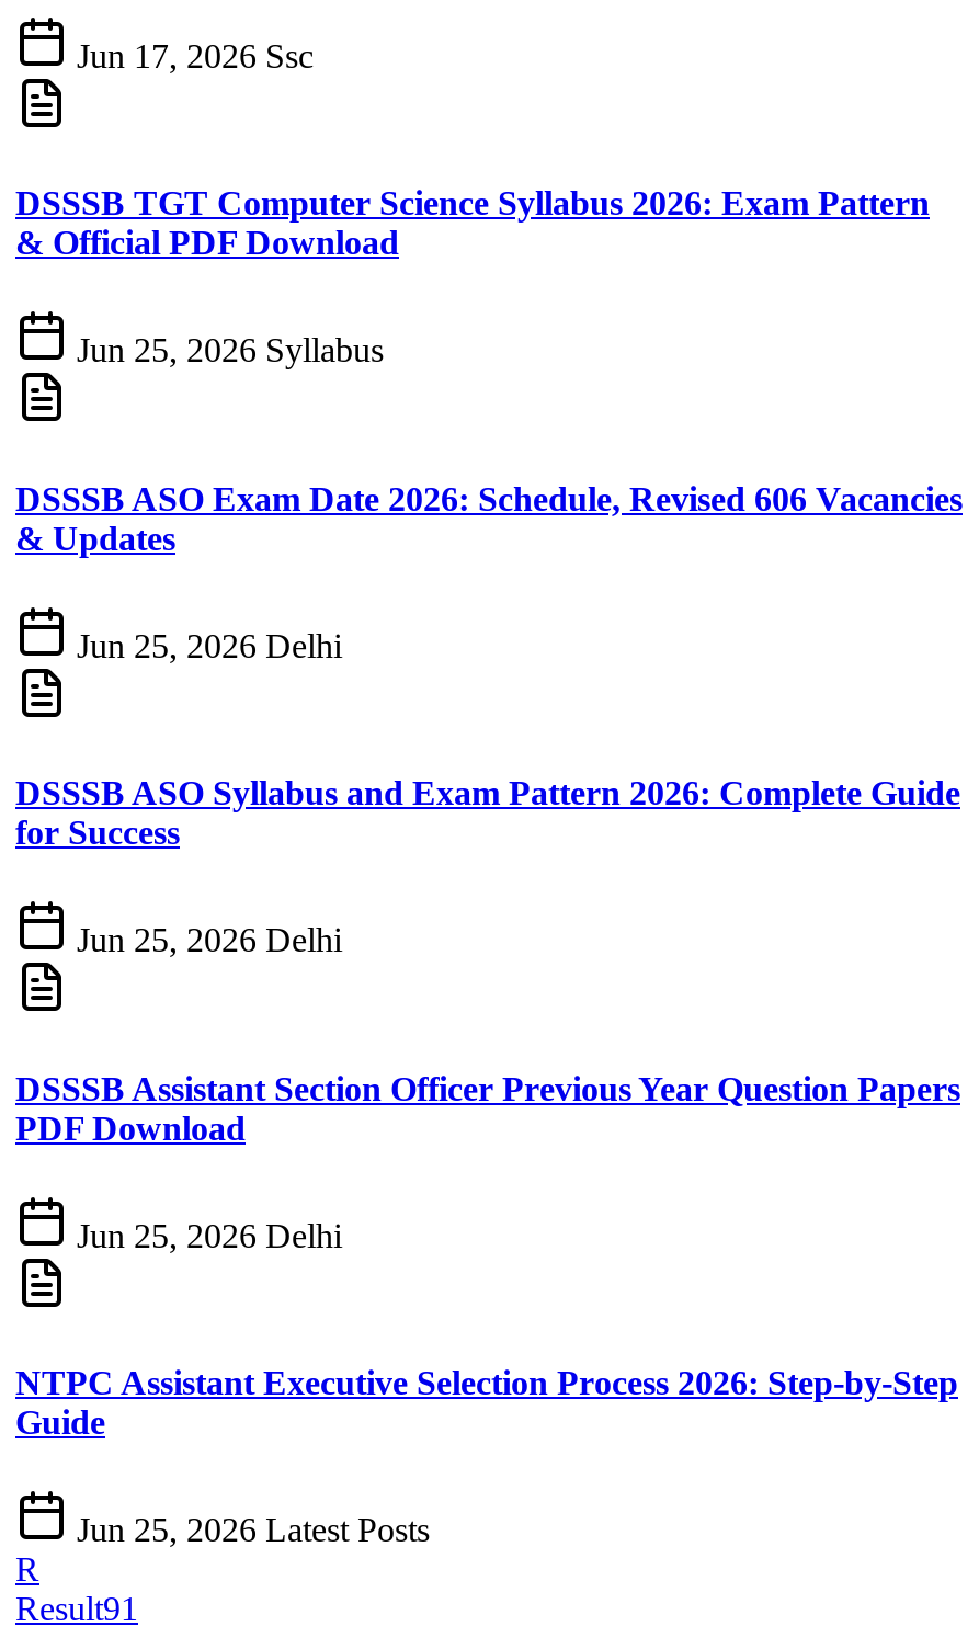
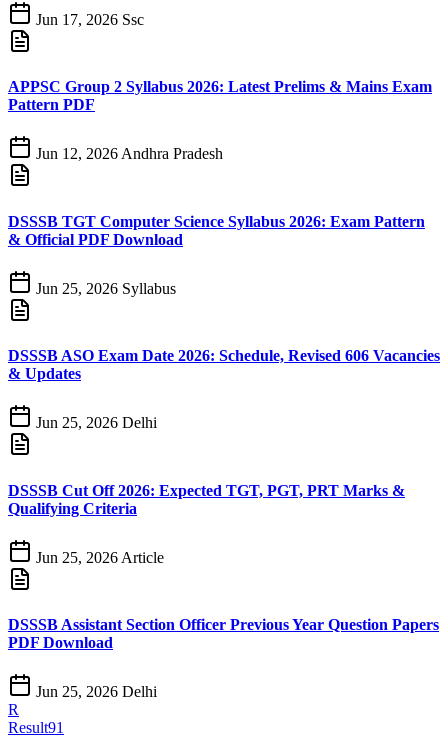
+ APPSC Group 2 Syllabus 2026: Latest Prelims & Mains Exam
+ Pattern PDF
+ Jun 12, 2026 Andhra Pradesh

moved down: DSSSB TGT Computer Science Syllabus 2026: Exam Pattern | & Official PDF Download | Jun 25, 2026 Syllabus | DSSSB ASO Exam Date 2026: Schedule, Revised 606 Vacancies | & Updates | Jun 25, 2026 Delhi

- DSSSB ASO Syllabus and Exam Pattern 2026: Complete Guide
- for Success
+ DSSSB Cut Off 2026: Expected TGT, PGT, PRT Marks &
+ Qualifying Criteria

- Jun 25, 2026 Delhi
+ Jun 25, 2026 Article

moved down: DSSSB Assistant Section Officer Previous Year Question Papers | PDF Download | Jun 25, 2026 Delhi

- NTPC Assistant Executive Selection Process 2026: Step-by-Step
- Guide
- Jun 25, 2026 Latest Posts
